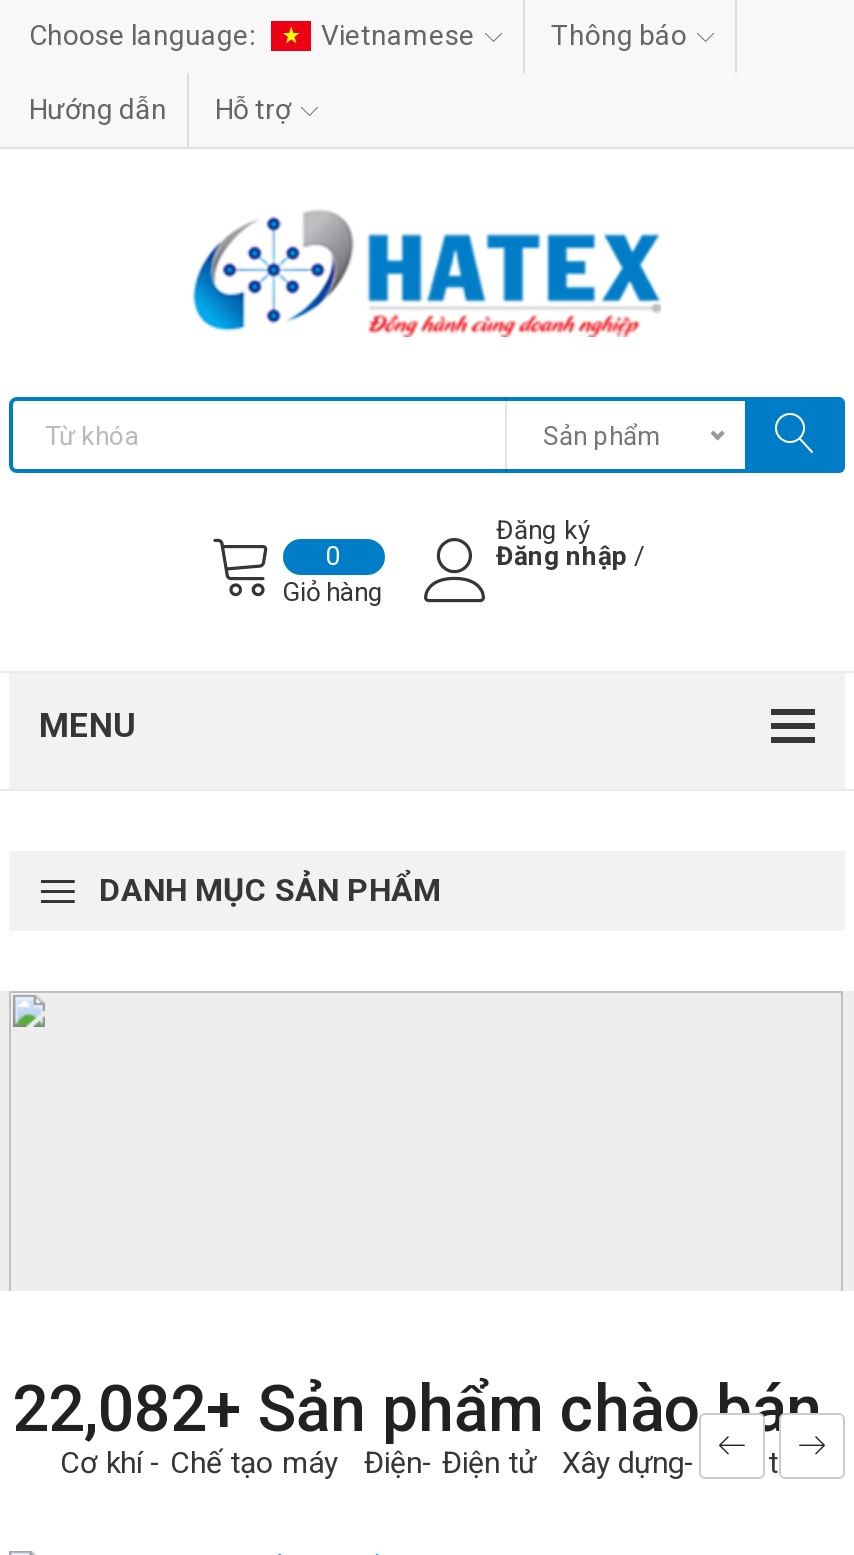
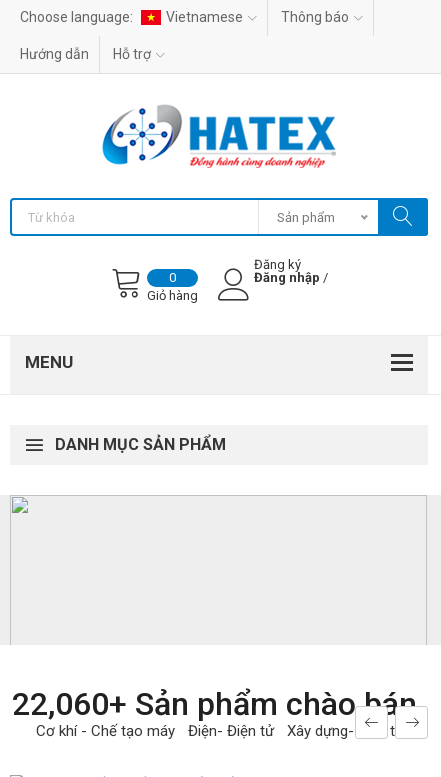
- 22,082+ Sản phẩm chào bán
+ 22,060+ Sản phẩm chào bán
